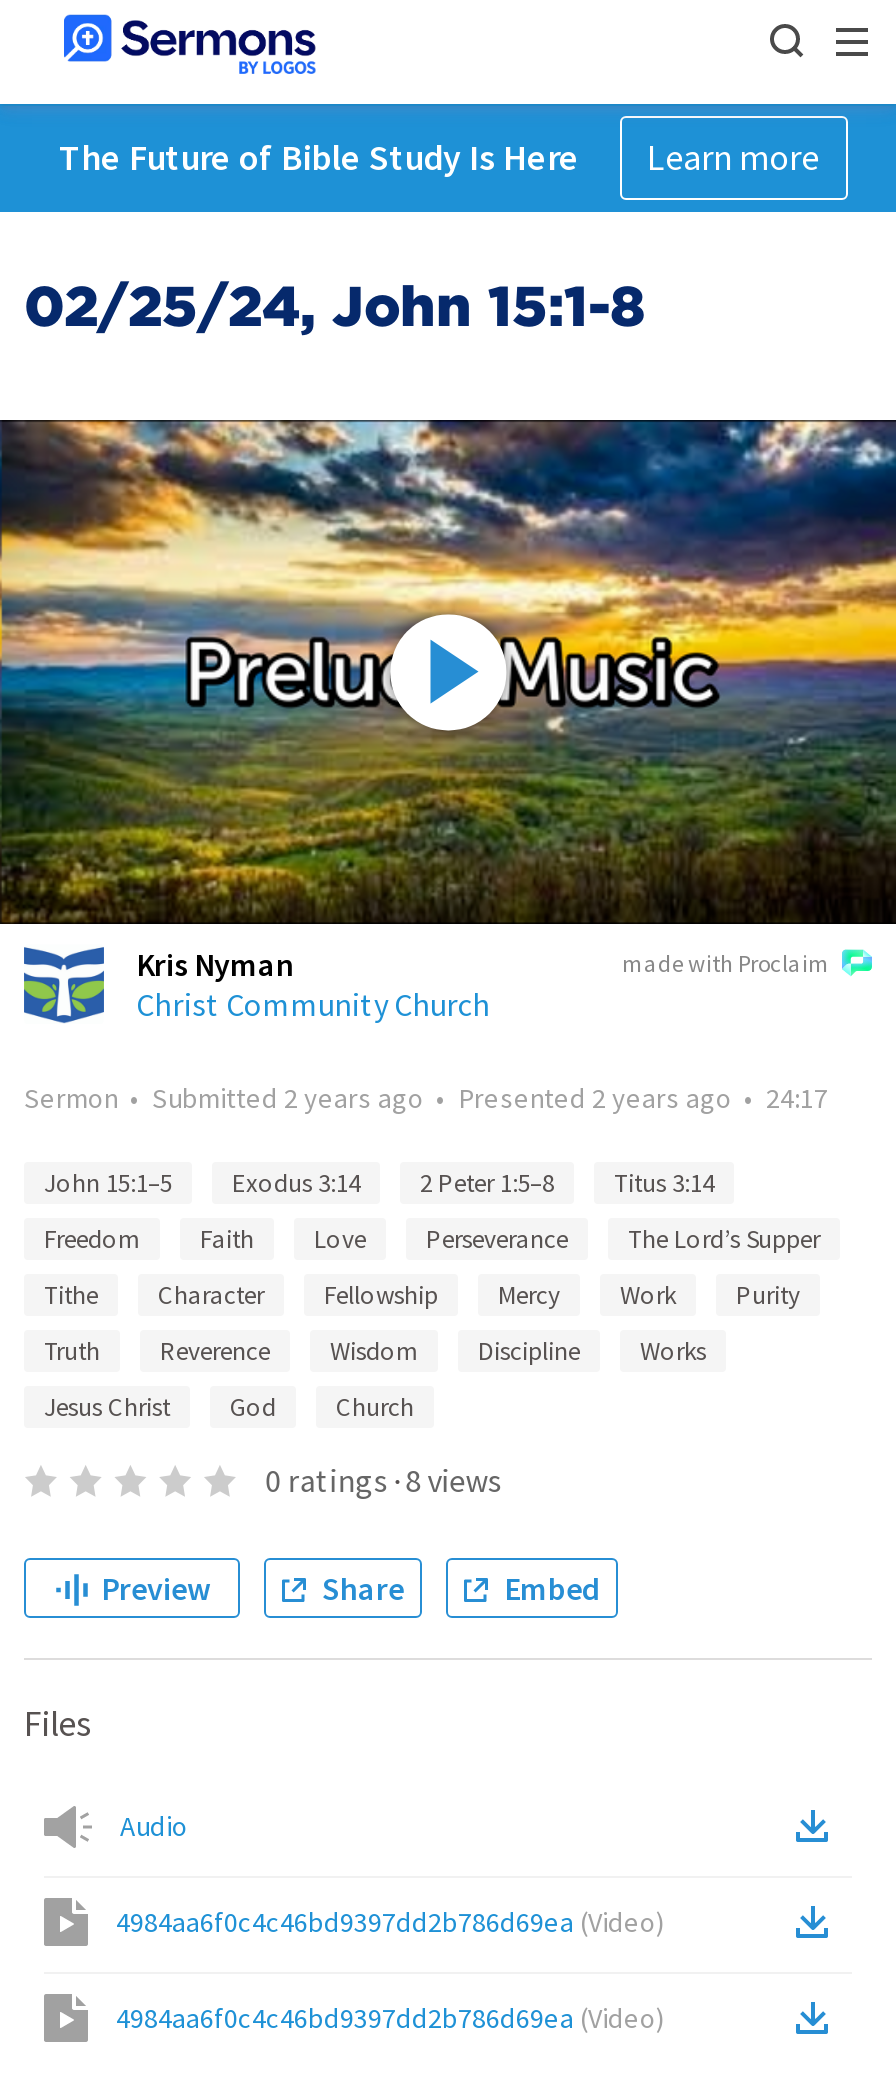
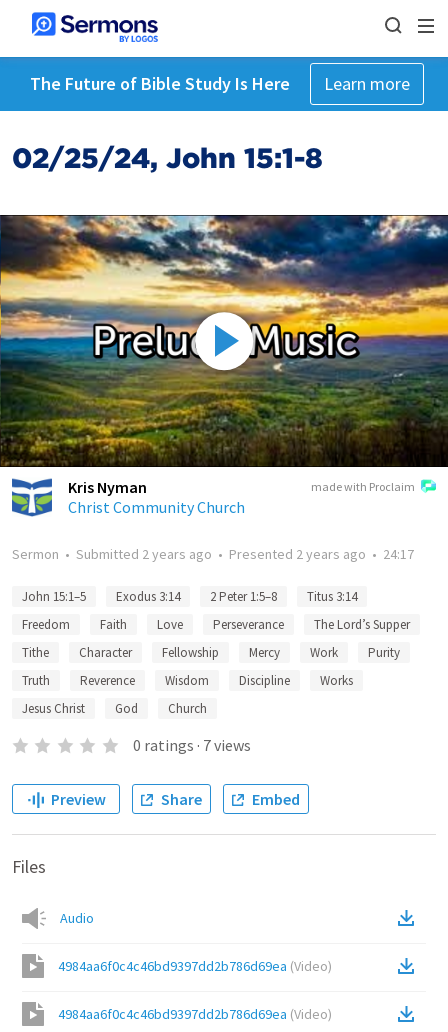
- 0 ratings · 8 views
+ 0 ratings · 7 views
